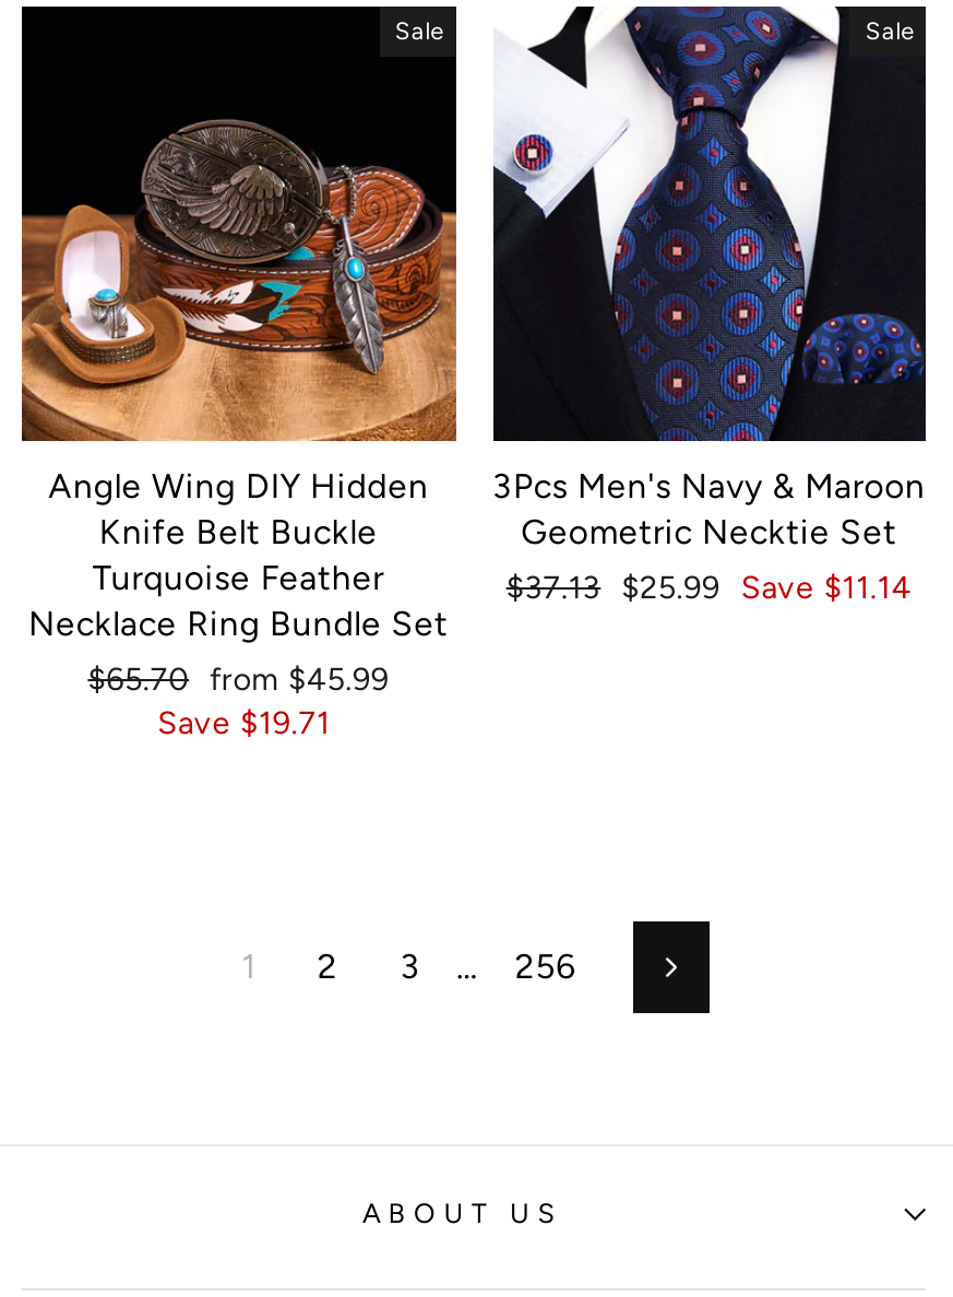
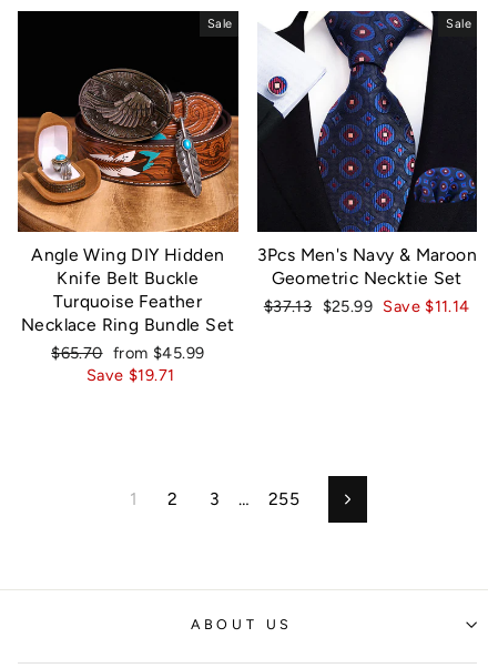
- 256
+ 255
